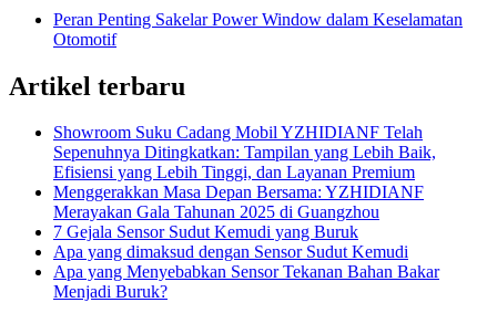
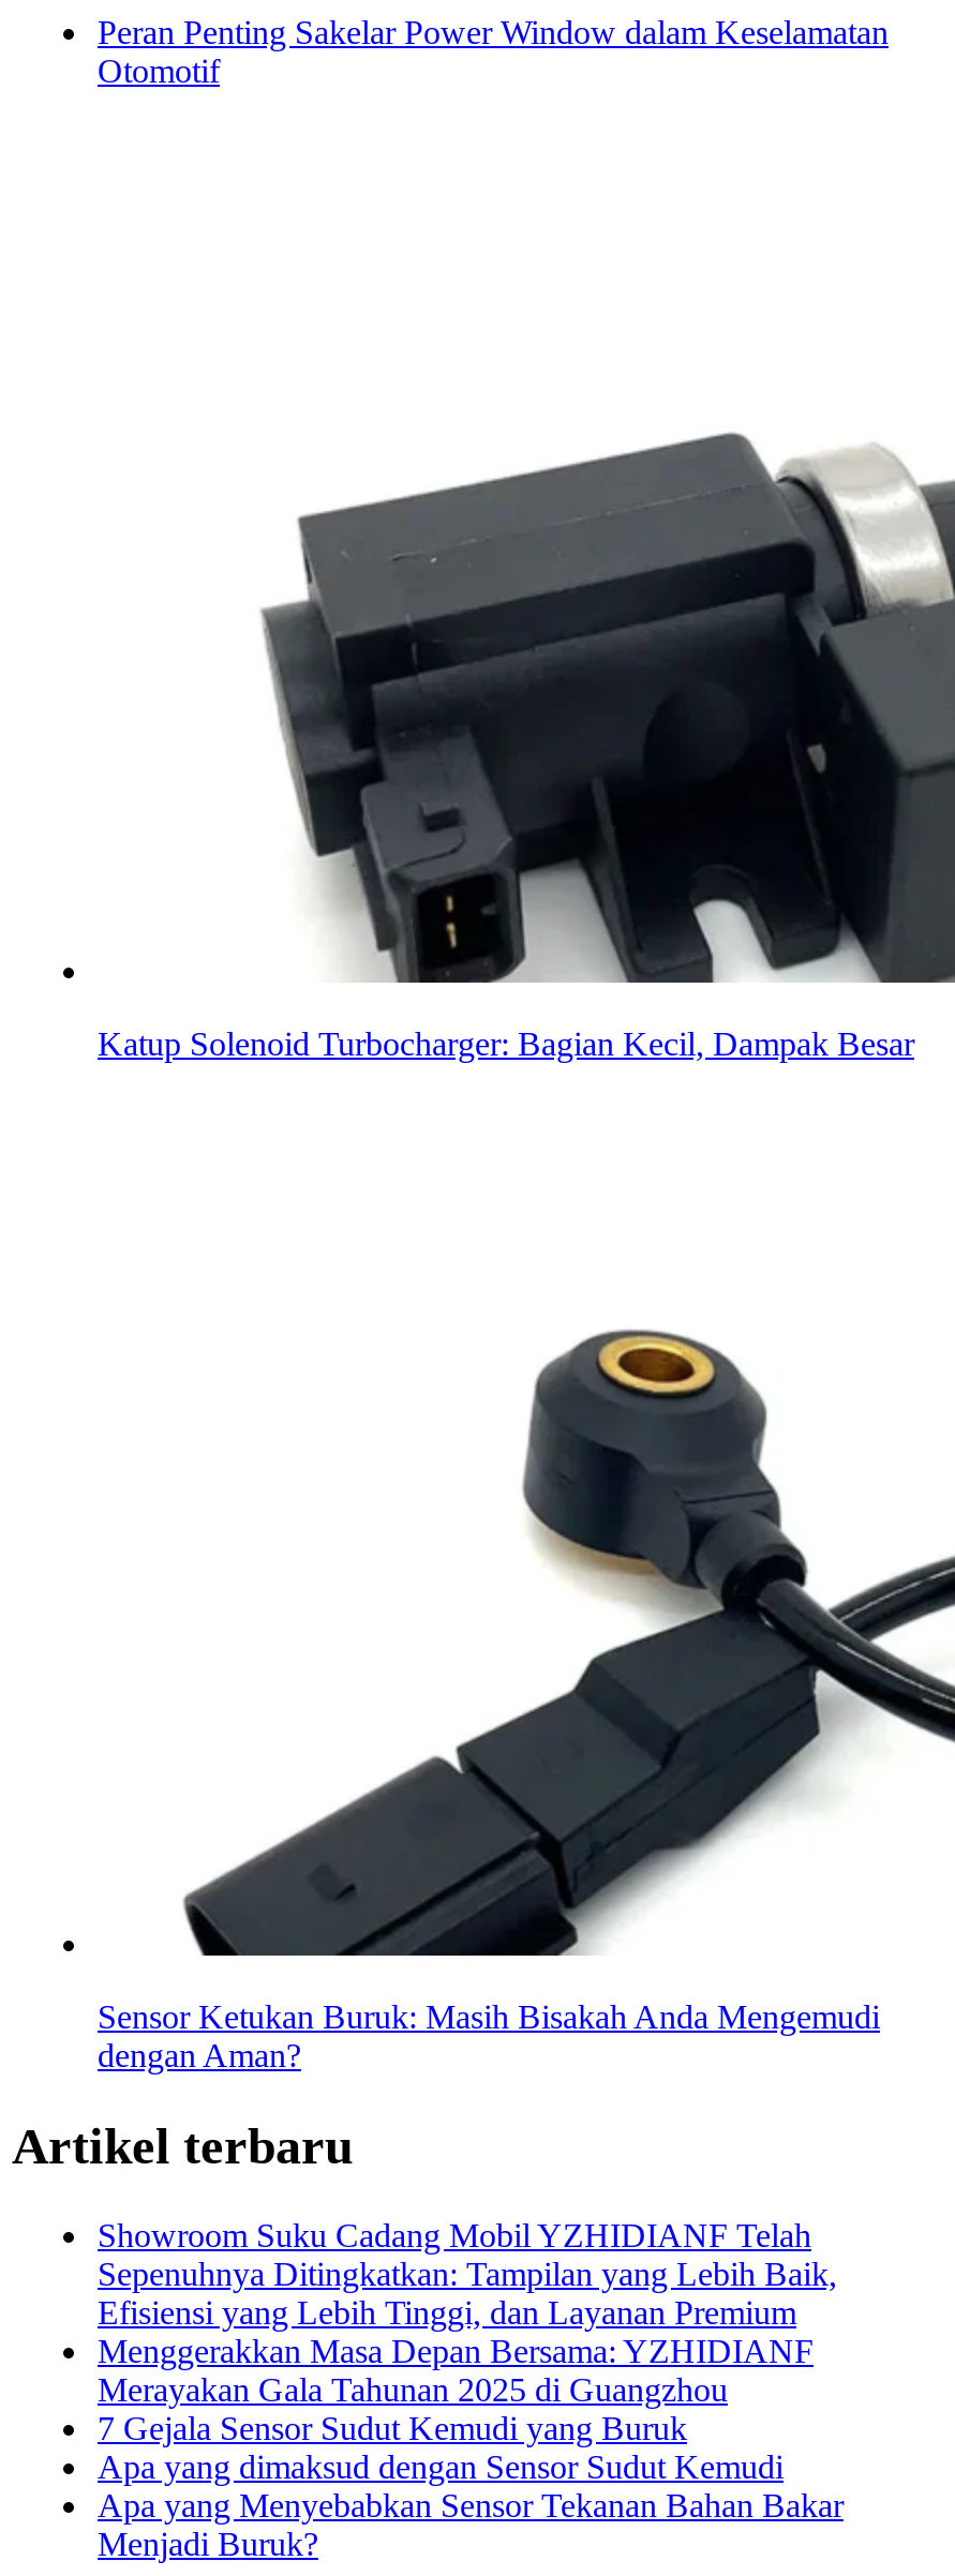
+ [image]
+ Katup Solenoid Turbocharger: Bagian Kecil, Dampak Besar

+ [image]
+ Sensor Ketukan Buruk: Masih Bisakah Anda Mengemudi
+ dengan Aman?
